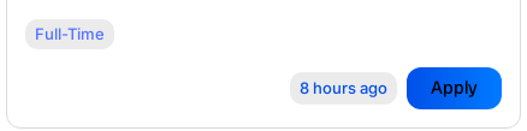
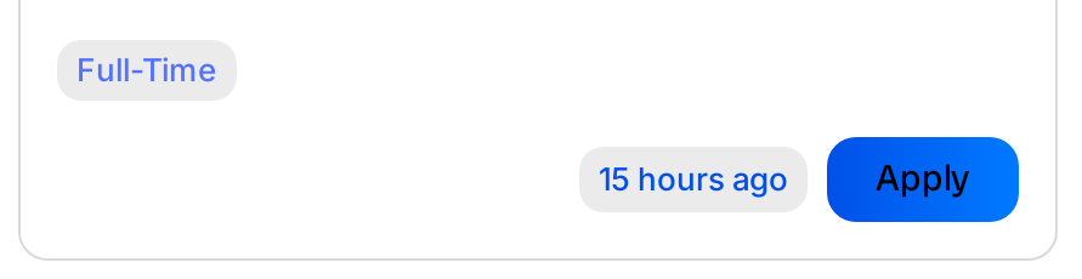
- 8 hours ago
+ 15 hours ago
